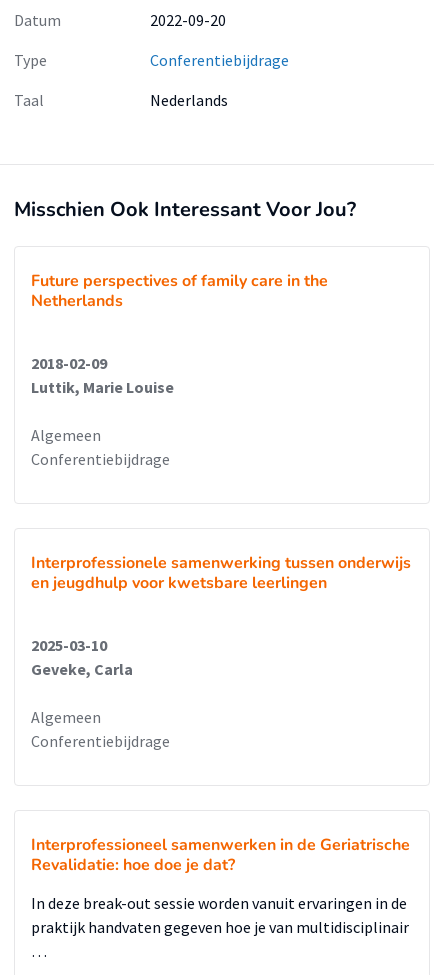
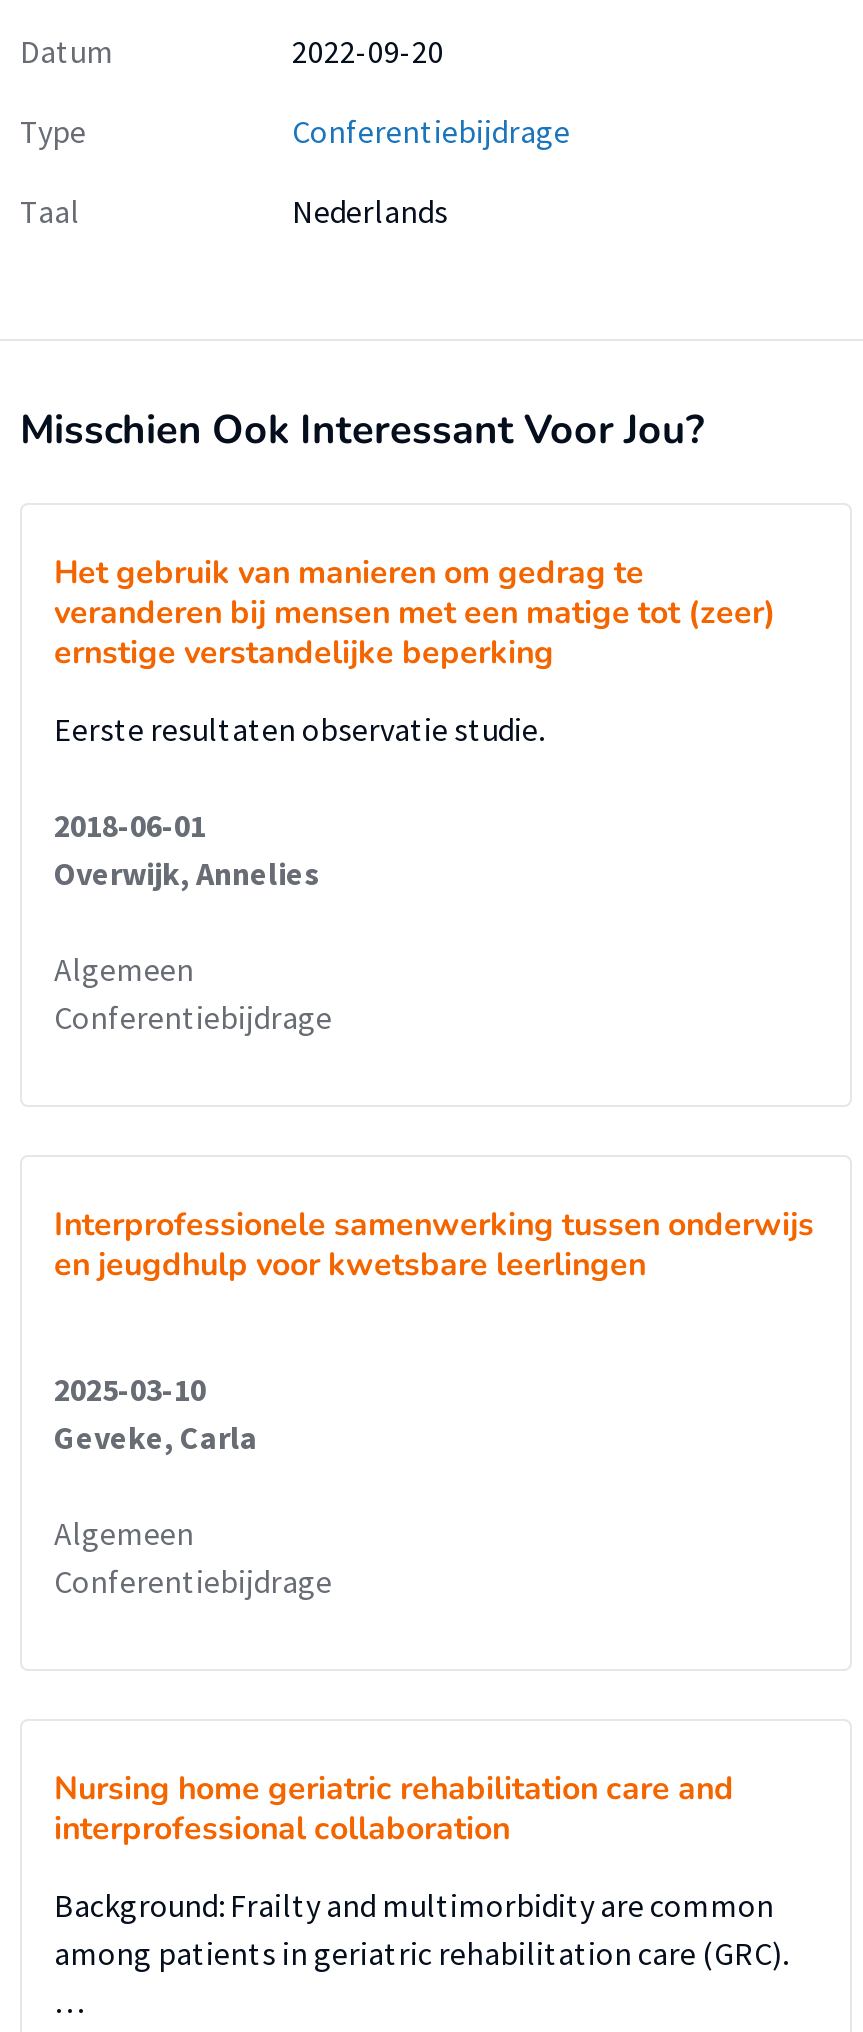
- Future perspectives of family care in the
- Netherlands
- 2018-02-09
- Luttik, Marie Louise
+ Het gebruik van manieren om gedrag te
+ veranderen bij mensen met een matige tot (zeer)
+ ernstige verstandelijke beperking
+ Eerste resultaten observatie studie.
+ 2018-06-01
+ Overwijk, Annelies

- Interprofessioneel samenwerken in de Geriatrische
- Revalidatie: hoe doe je dat?
+ Nursing home geriatric rehabilitation care and
+ interprofessional collaboration

- In deze break-out sessie worden vanuit ervaringen in de
- praktijk handvaten gegeven hoe je van multidisciplinair
+ Background: Frailty and multimorbidity are common
+ among patients in geriatric rehabilitation care (GRC).
